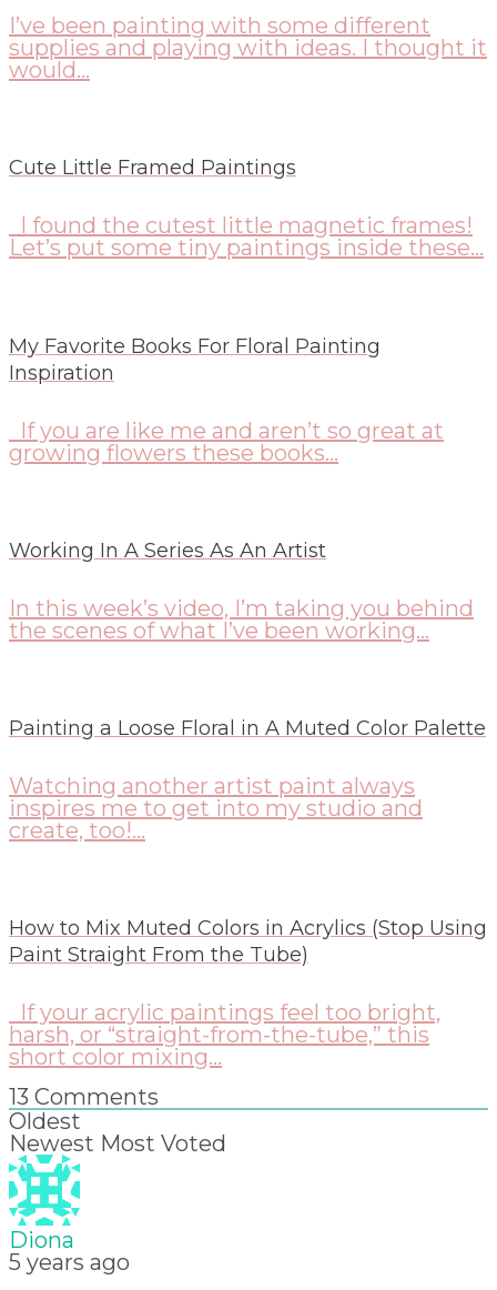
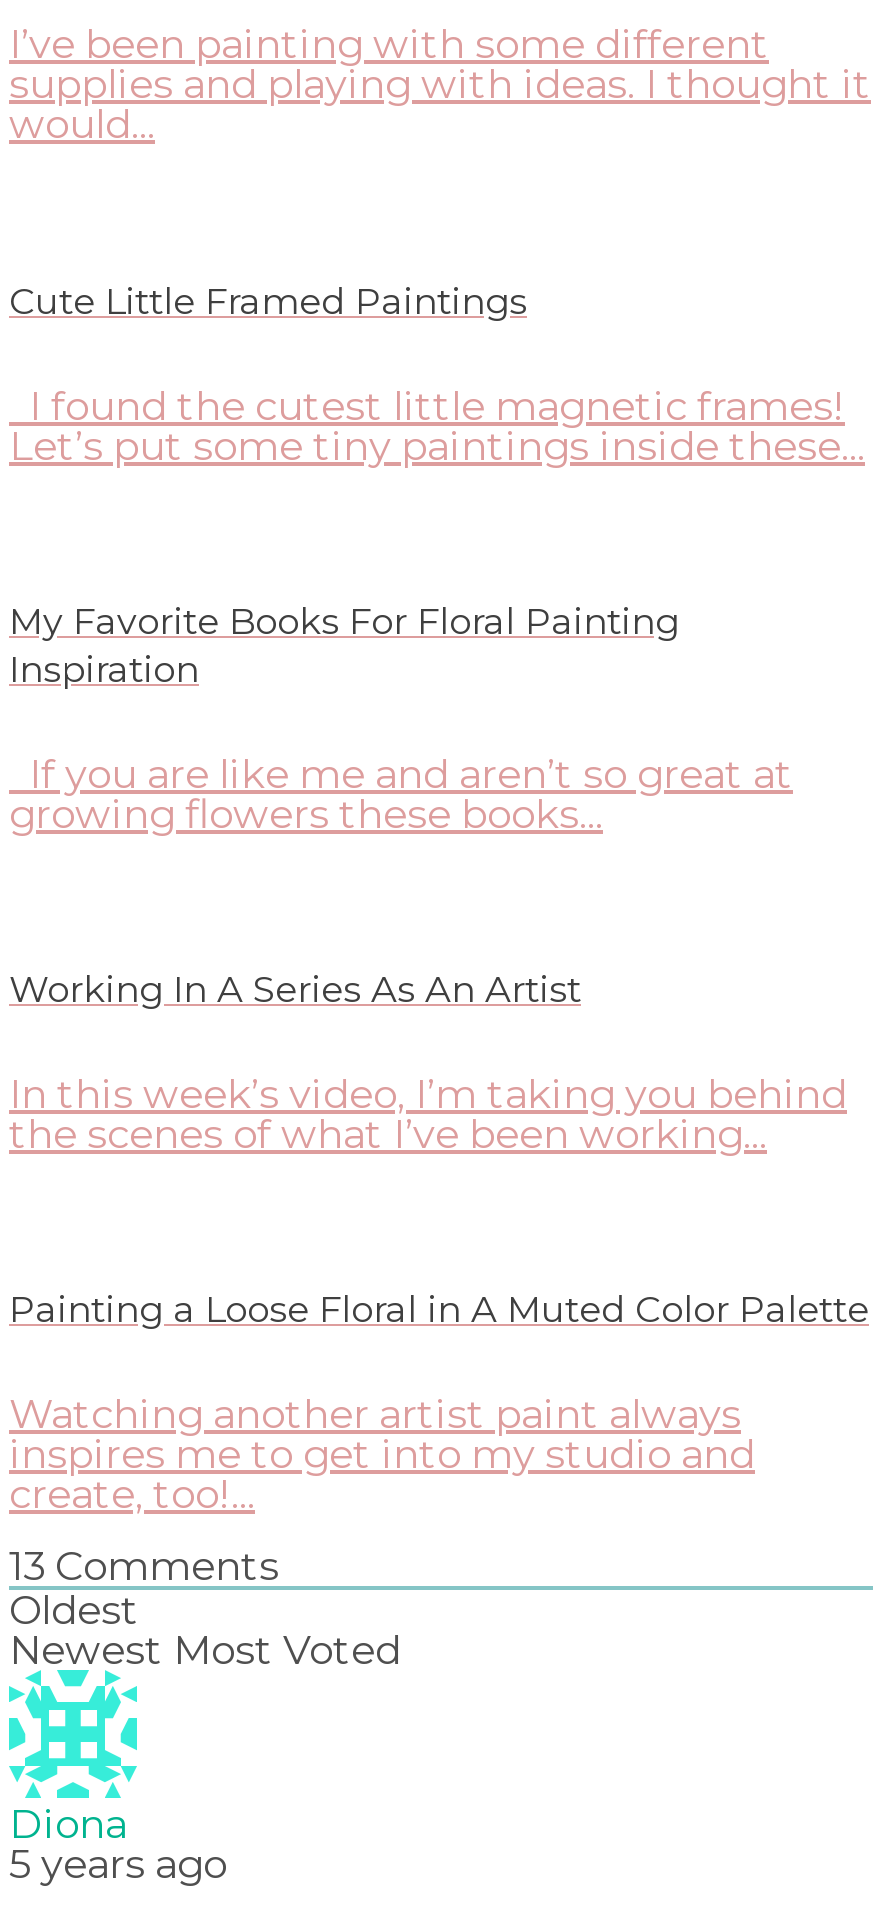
- How to Mix Muted Colors in Acrylics (Stop Using
- Paint Straight From the Tube)
- If your acrylic paintings feel too bright,
- harsh, or “straight-from-the-tube,” this
- short color mixing...
